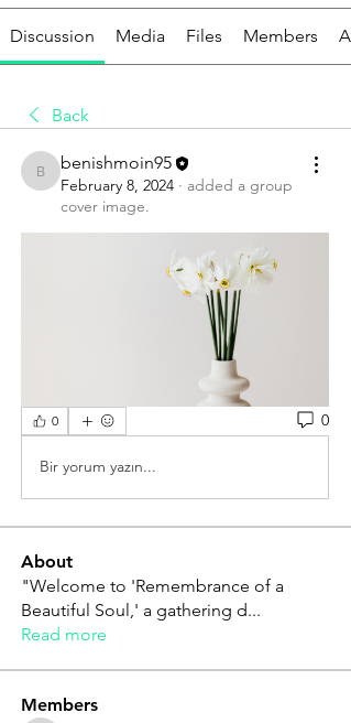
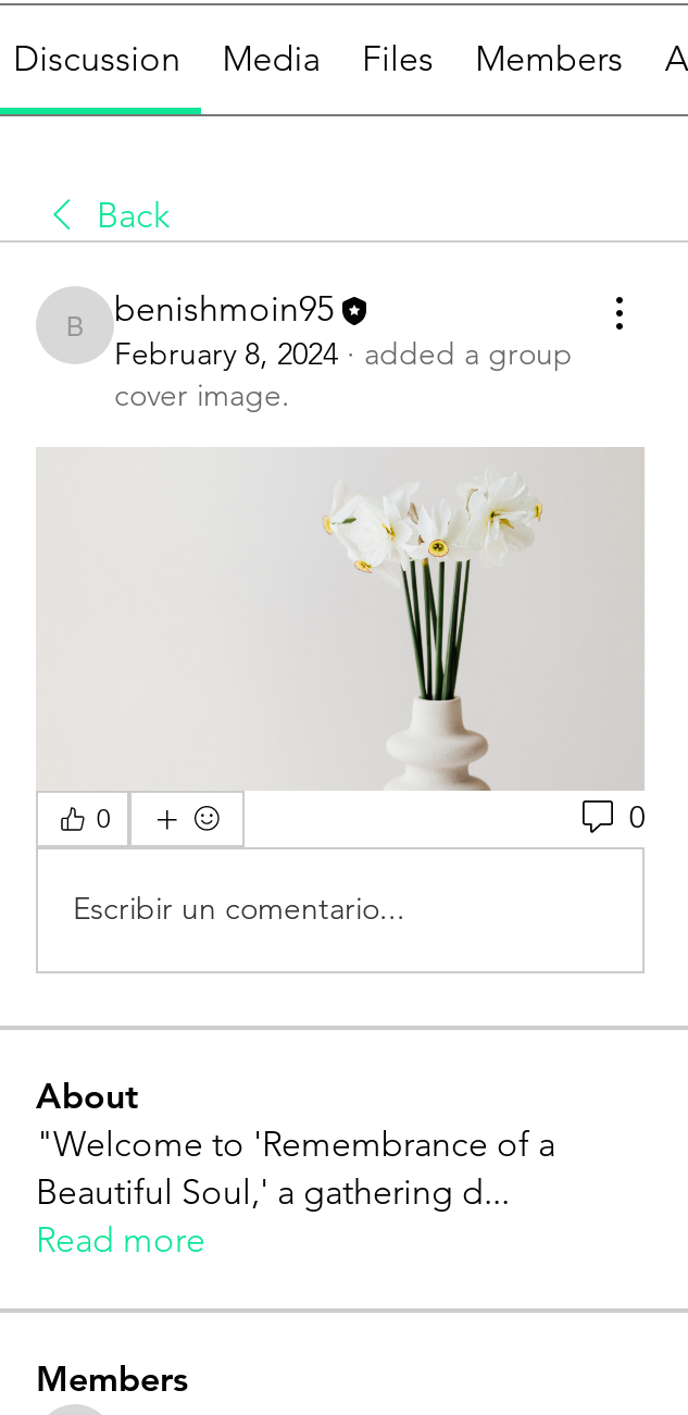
- Bir yorum yazın...
+ Escribir un comentario...
